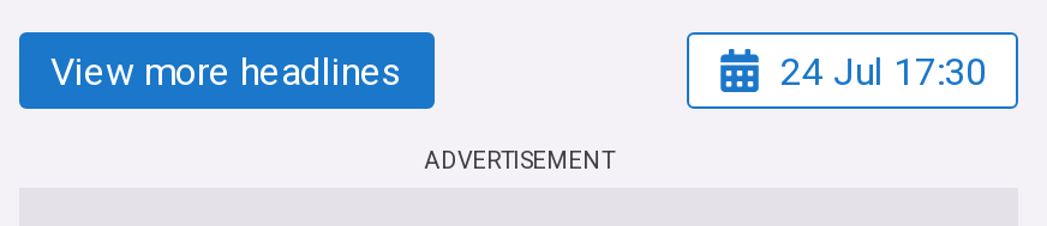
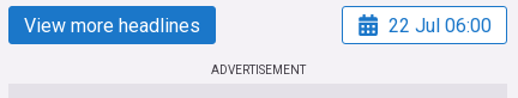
- 24 Jul 17:30
+ 22 Jul 06:00
